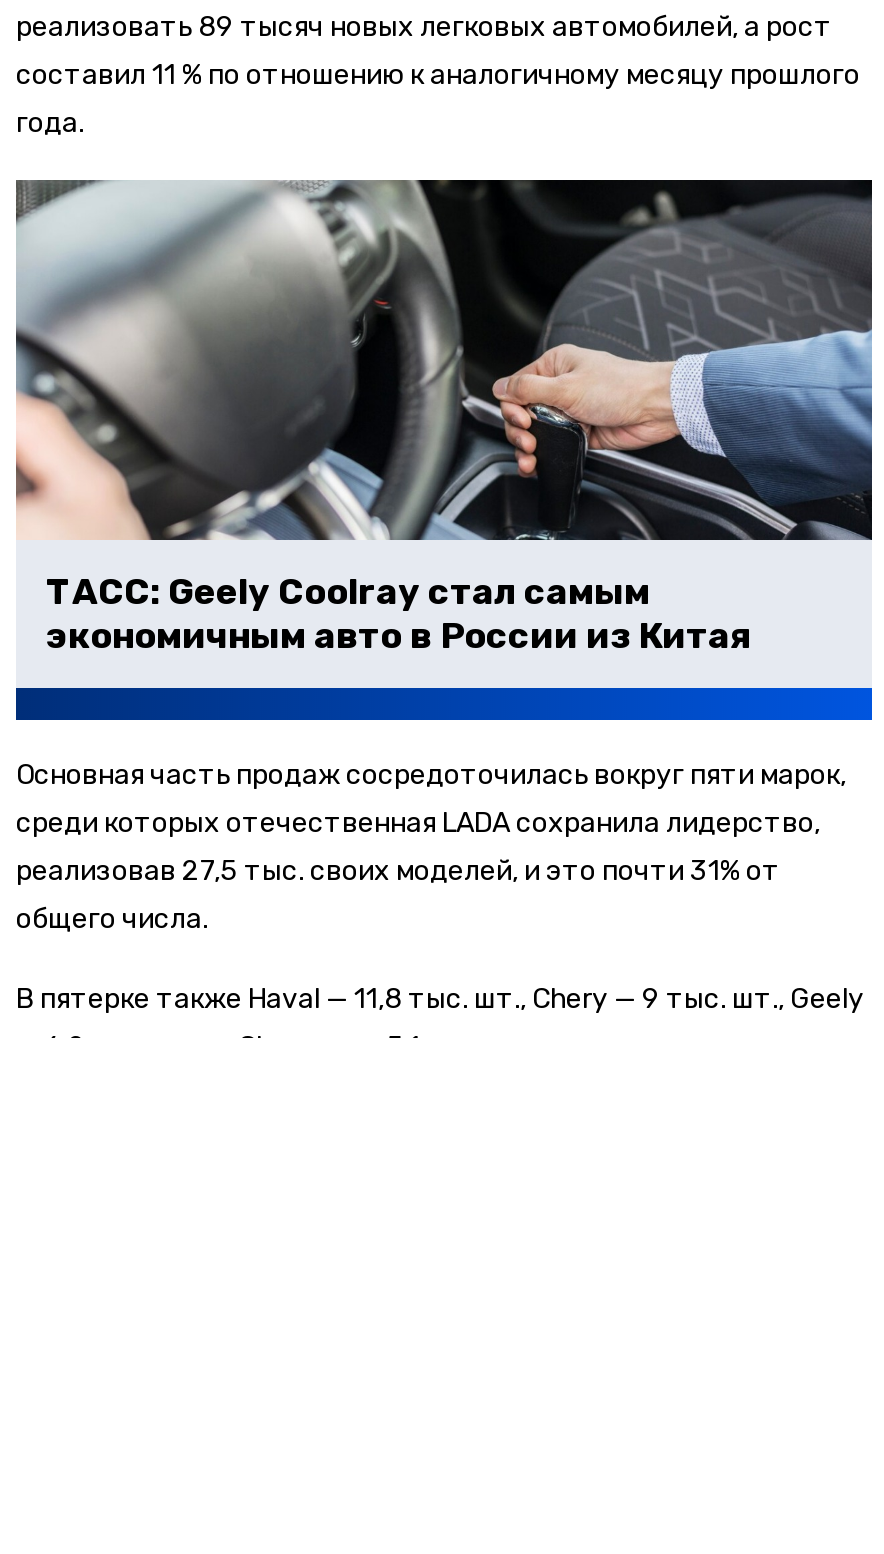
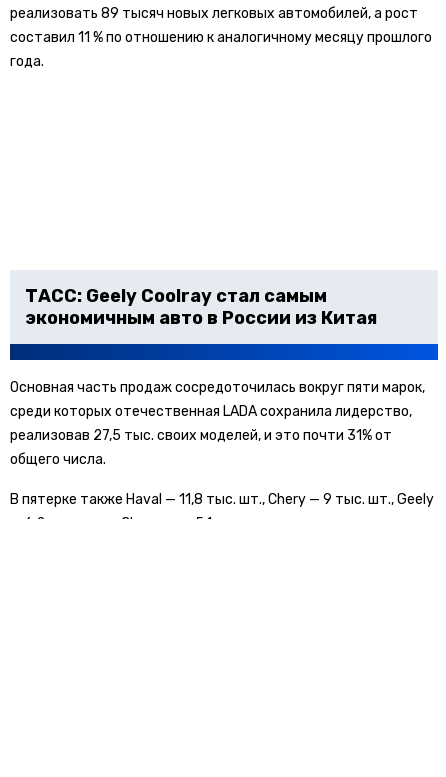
- [image]
